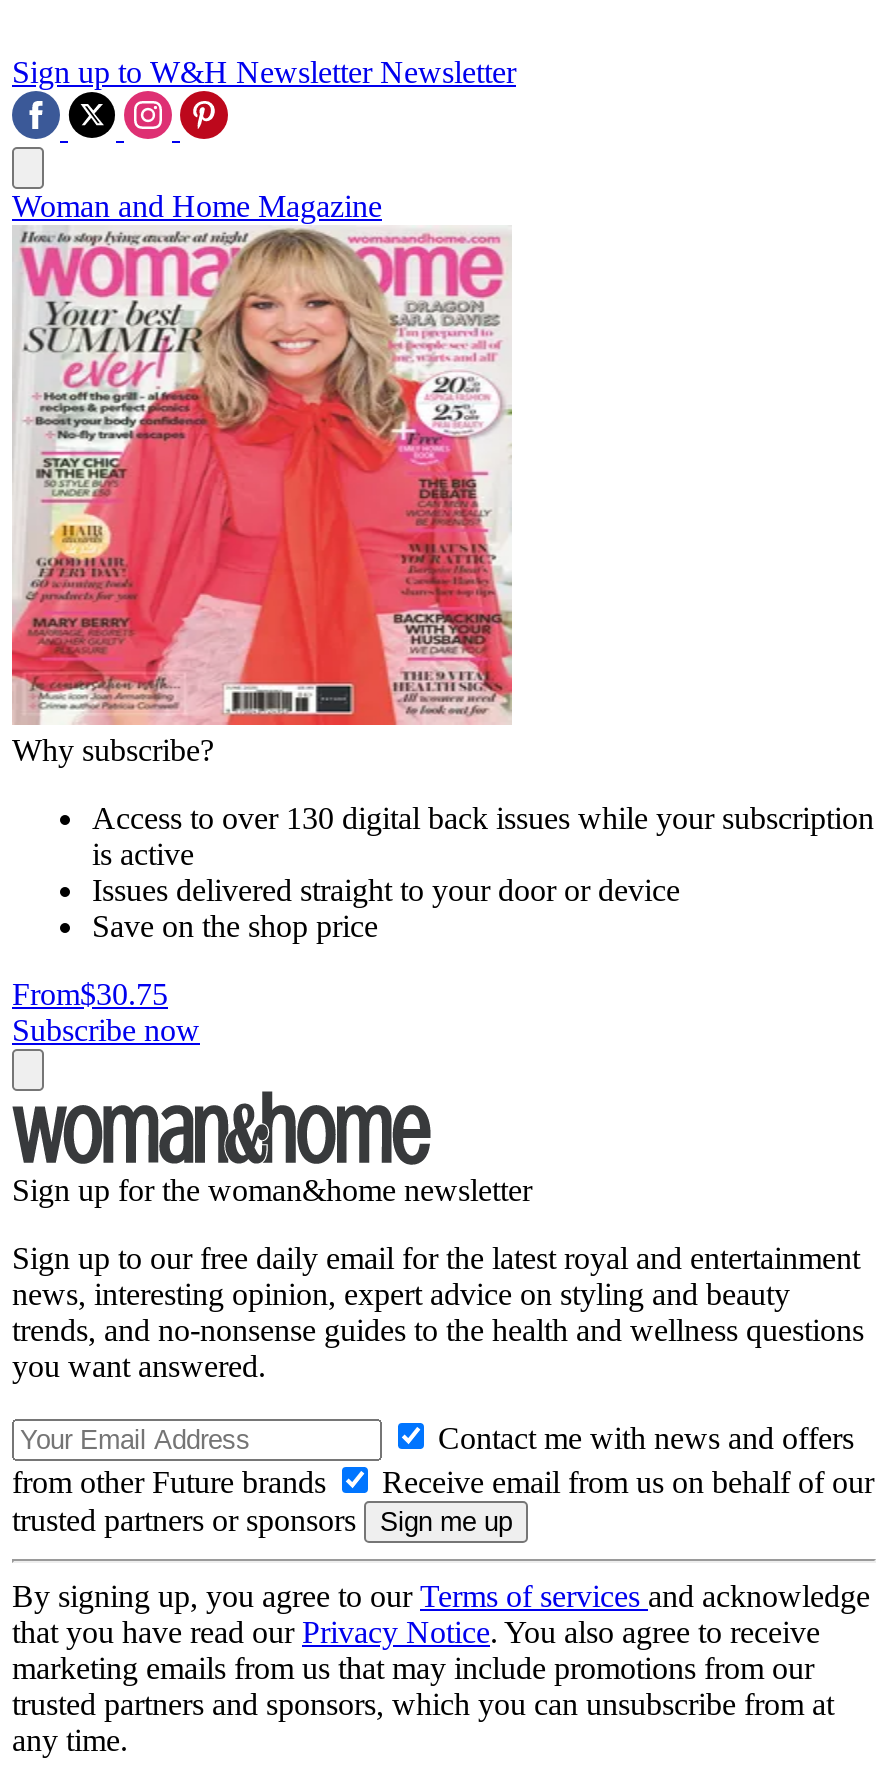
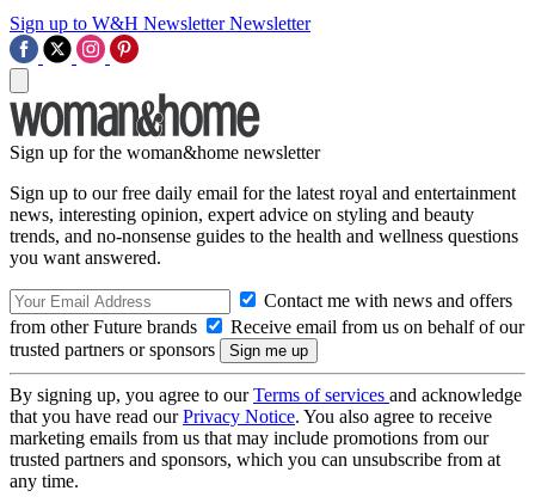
- Woman and Home Magazine

- [image]
- Why subscribe?
- Access to over 130 digital back issues while your subscription
- is active
- Issues delivered straight to your door or device
- Save on the shop price
- From$30.75
- Subscribe now
